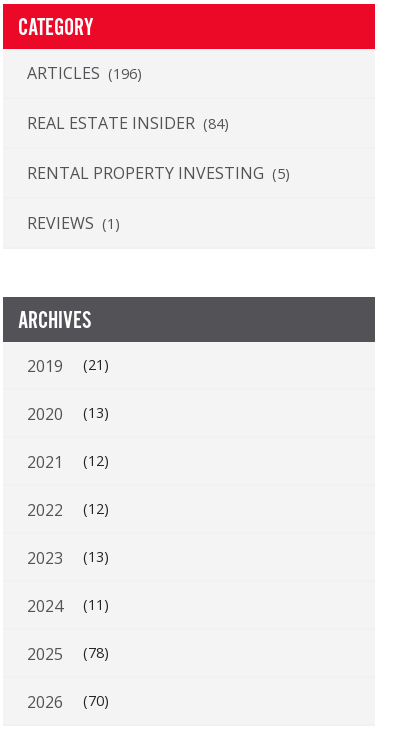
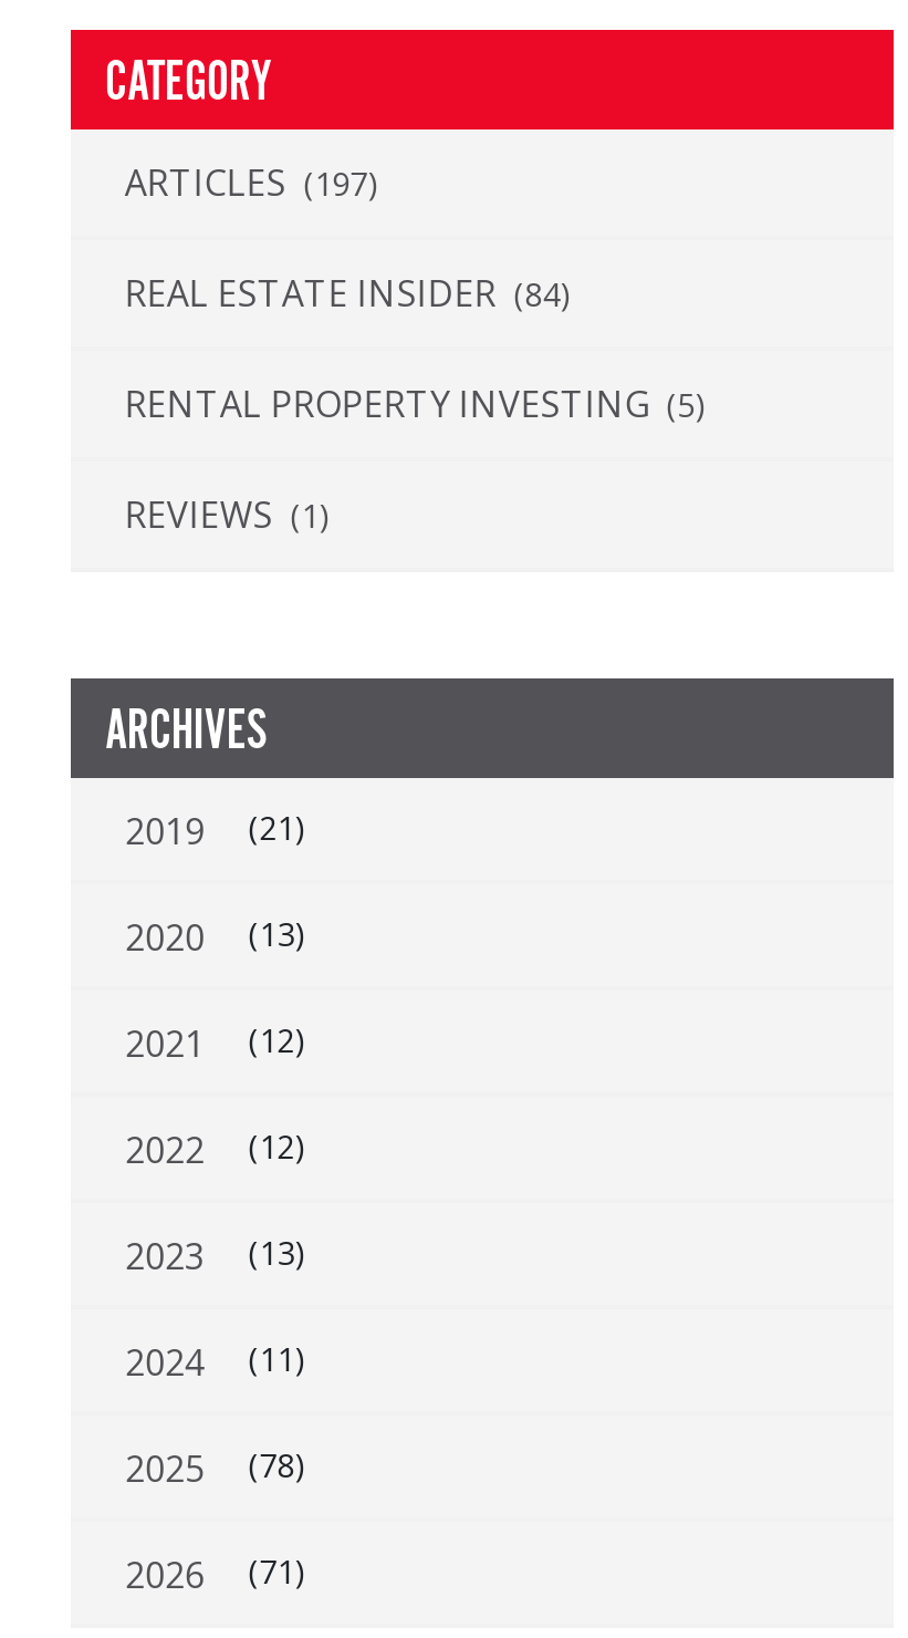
- ARTICLES (196)
+ ARTICLES (197)

- 2026 (70)
+ 2026 (71)
